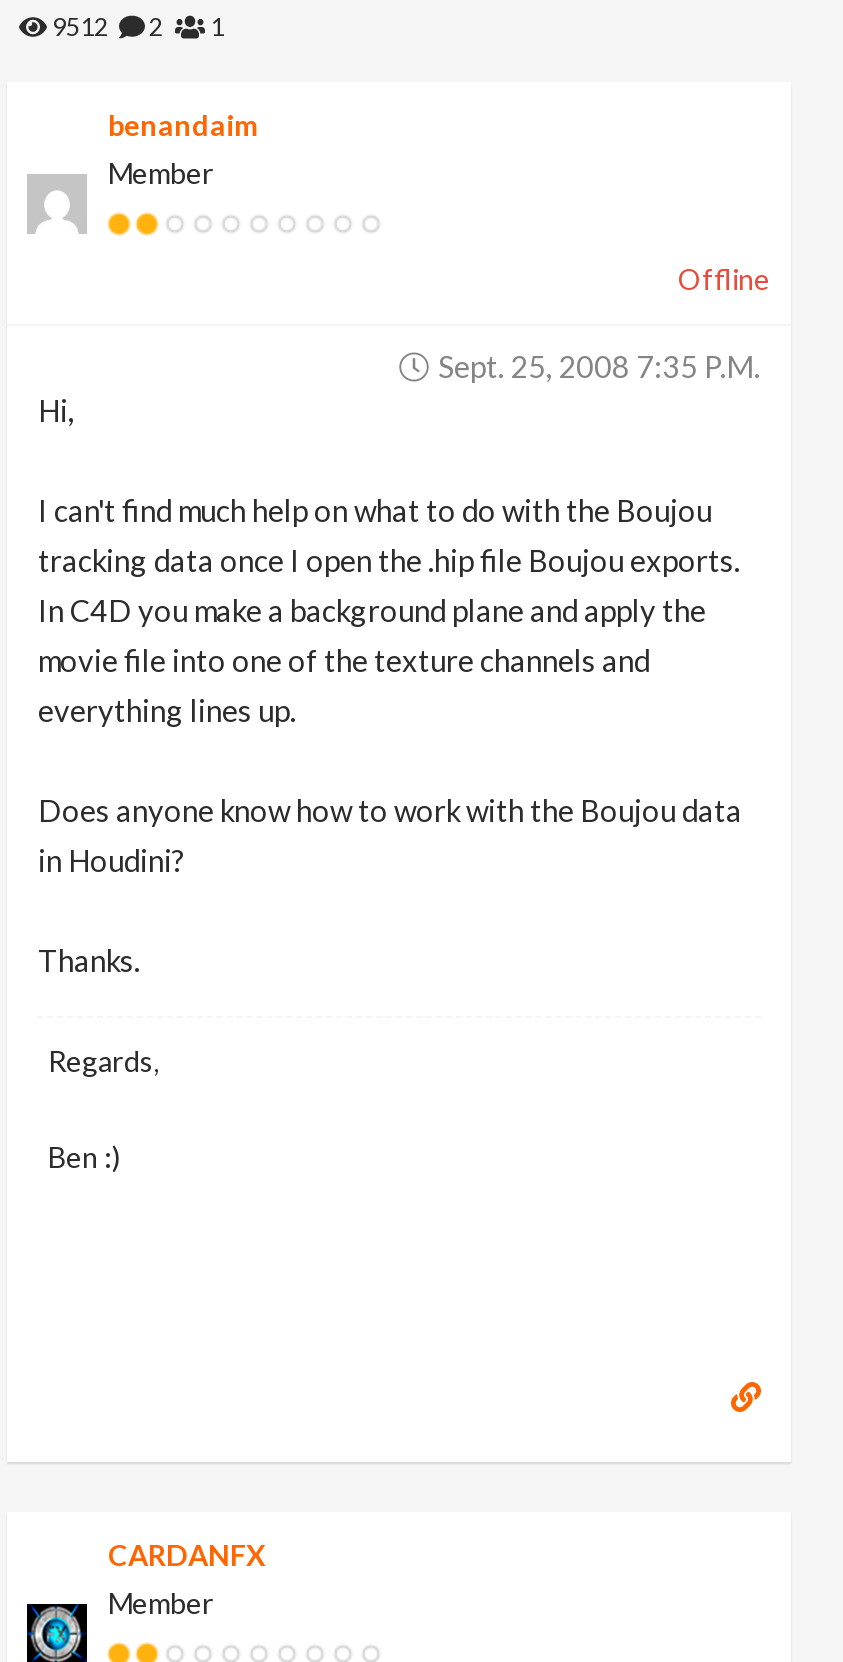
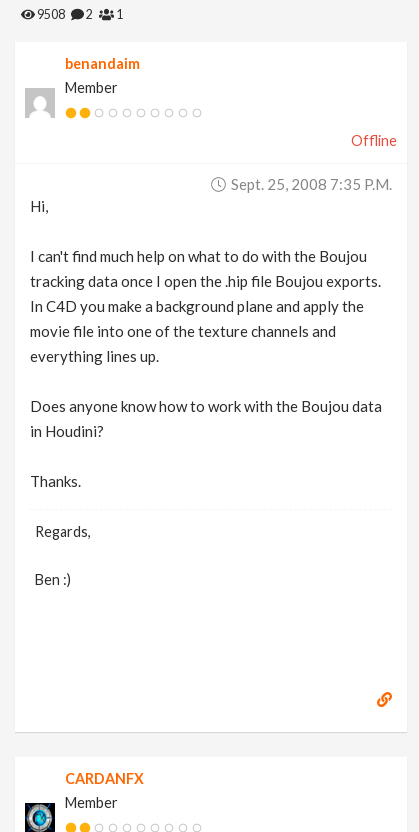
- 9512 2 1
+ 9508 2 1
